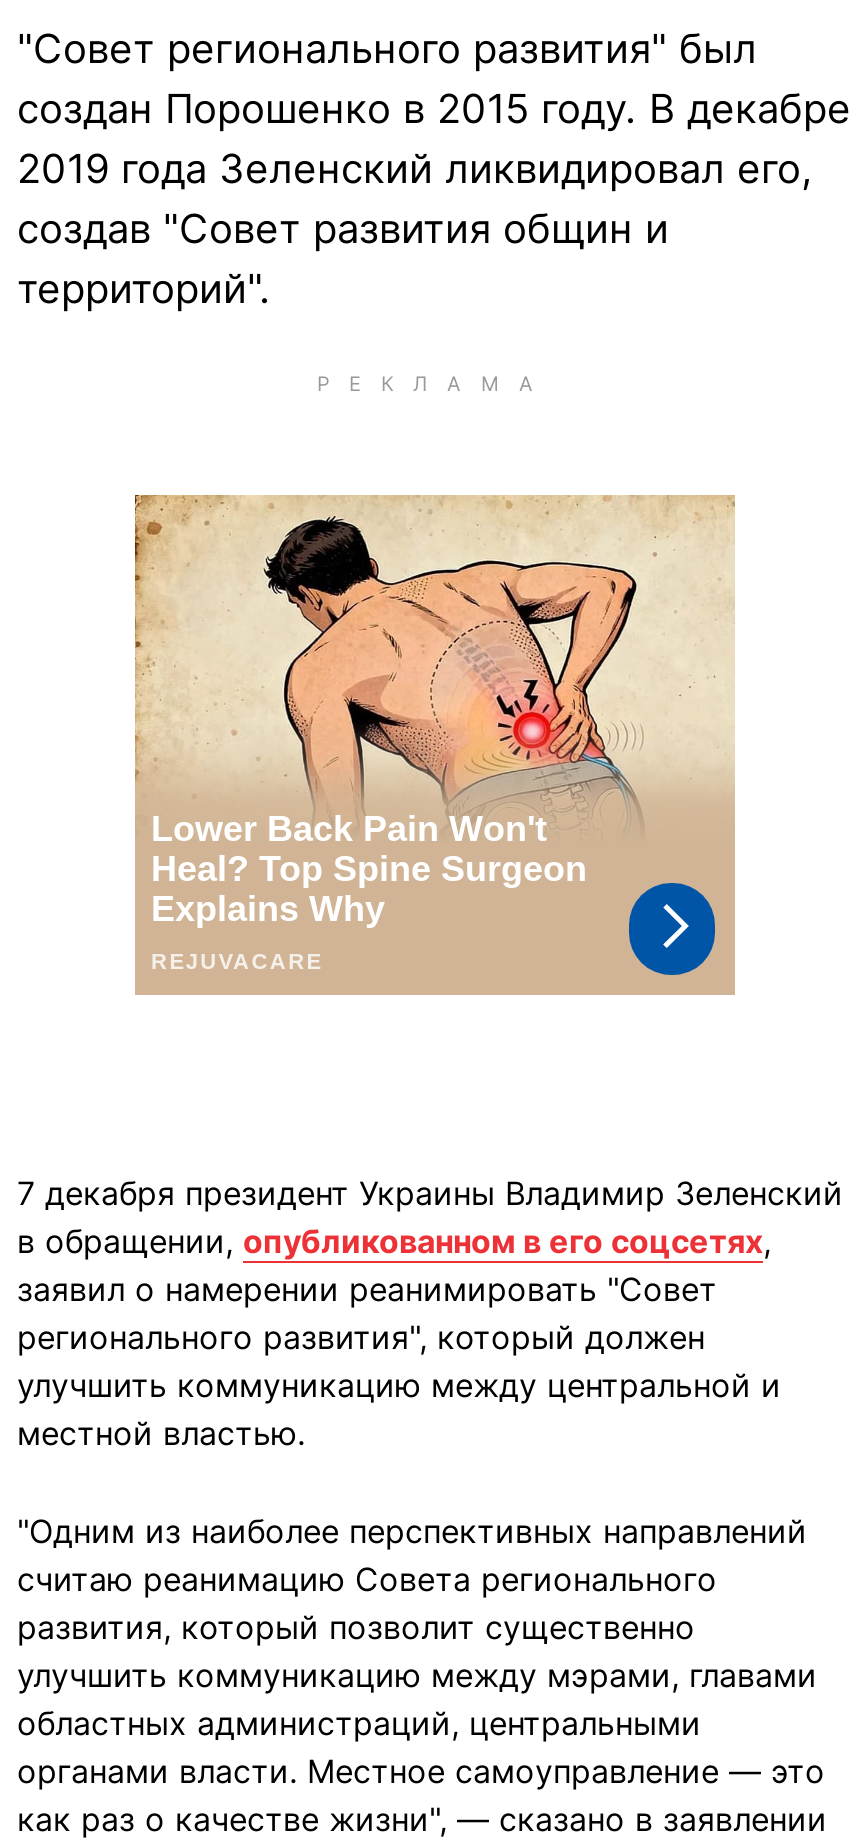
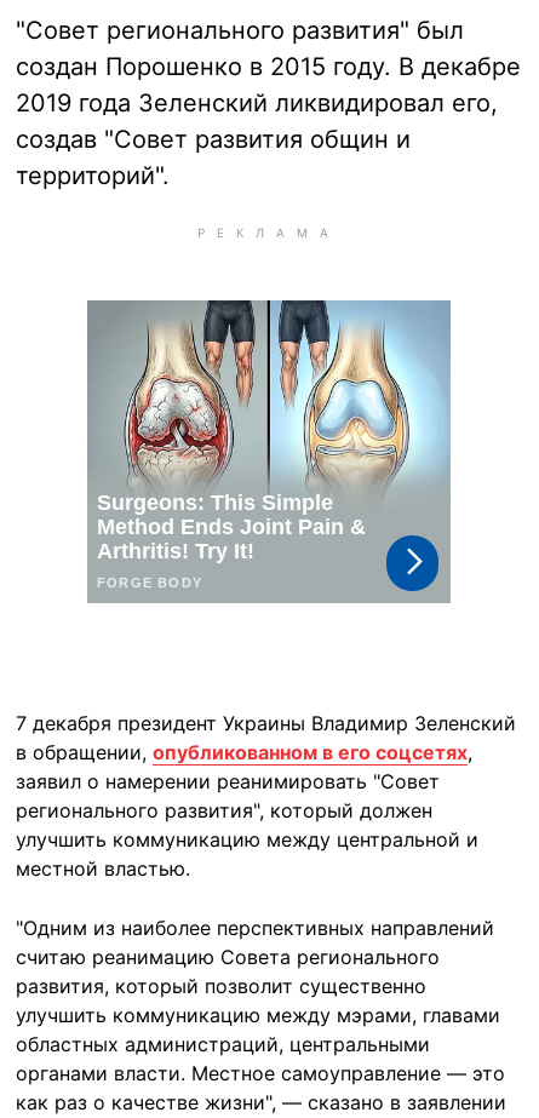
- [image]
+ [image]
